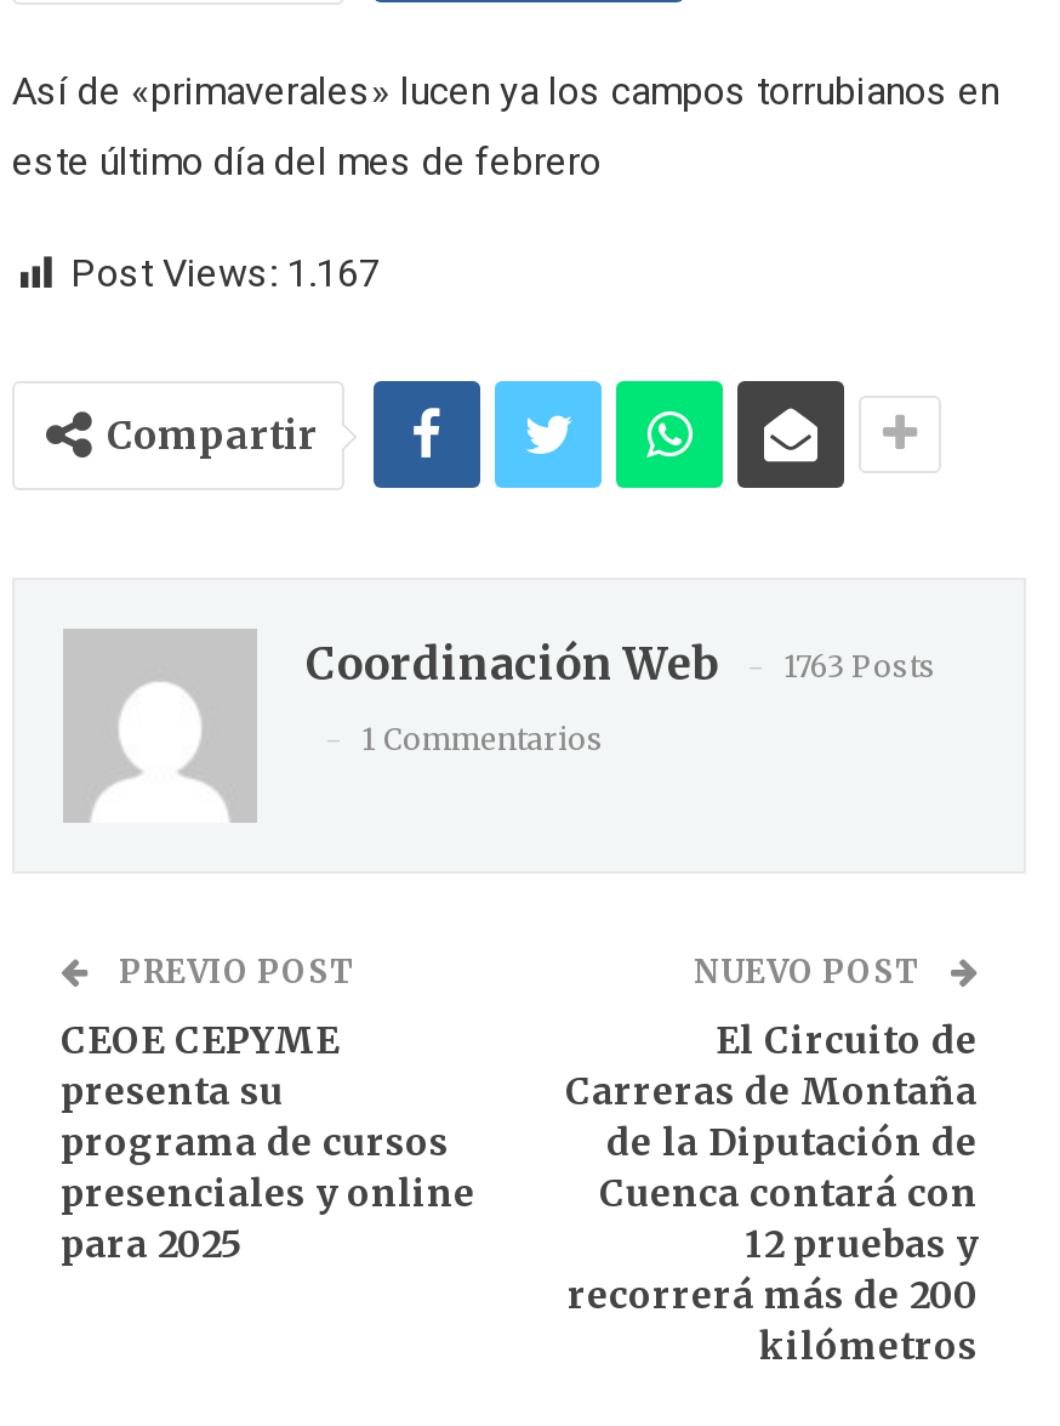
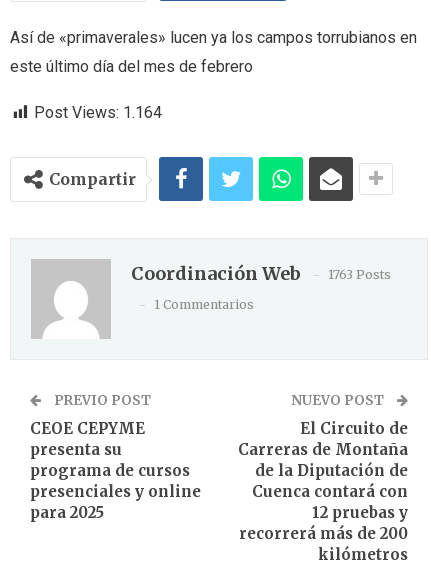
- Post Views: 1.167
+ Post Views: 1.164
